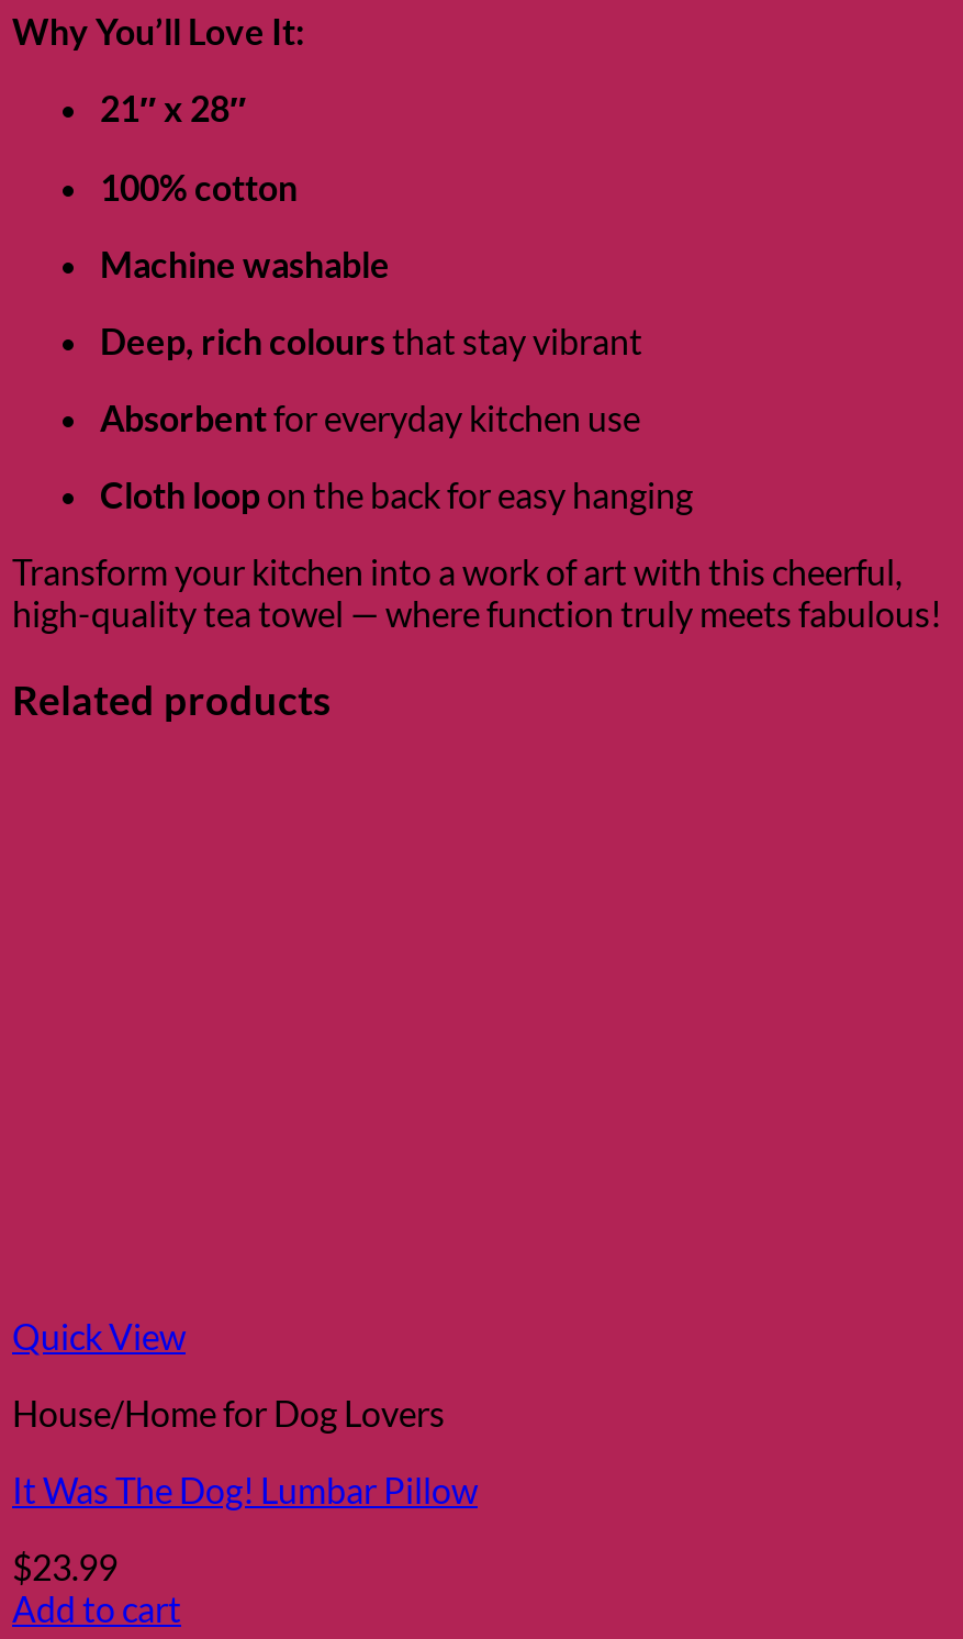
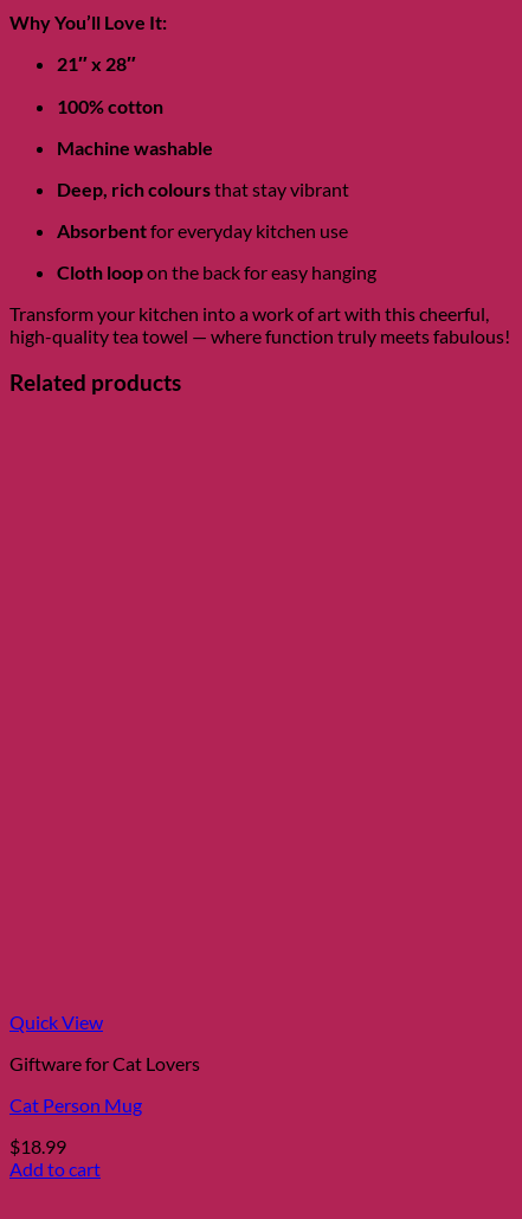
- House/Home for Dog Lovers
+ Giftware for Cat Lovers

- It Was The Dog! Lumbar Pillow
+ Cat Person Mug

- $23.99
+ $18.99
